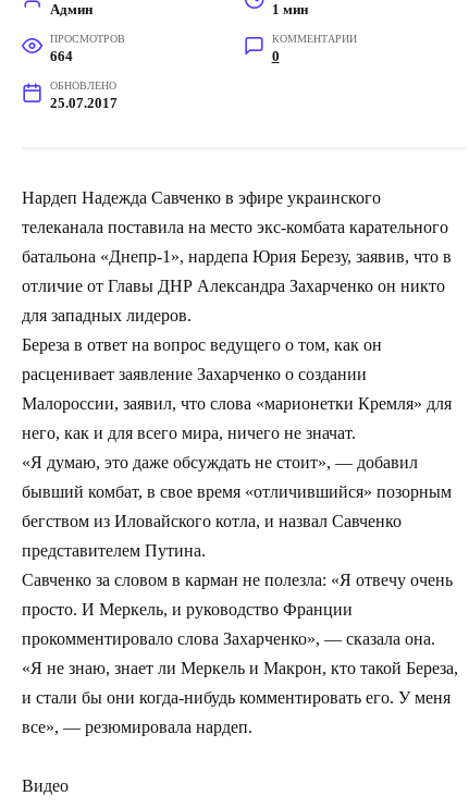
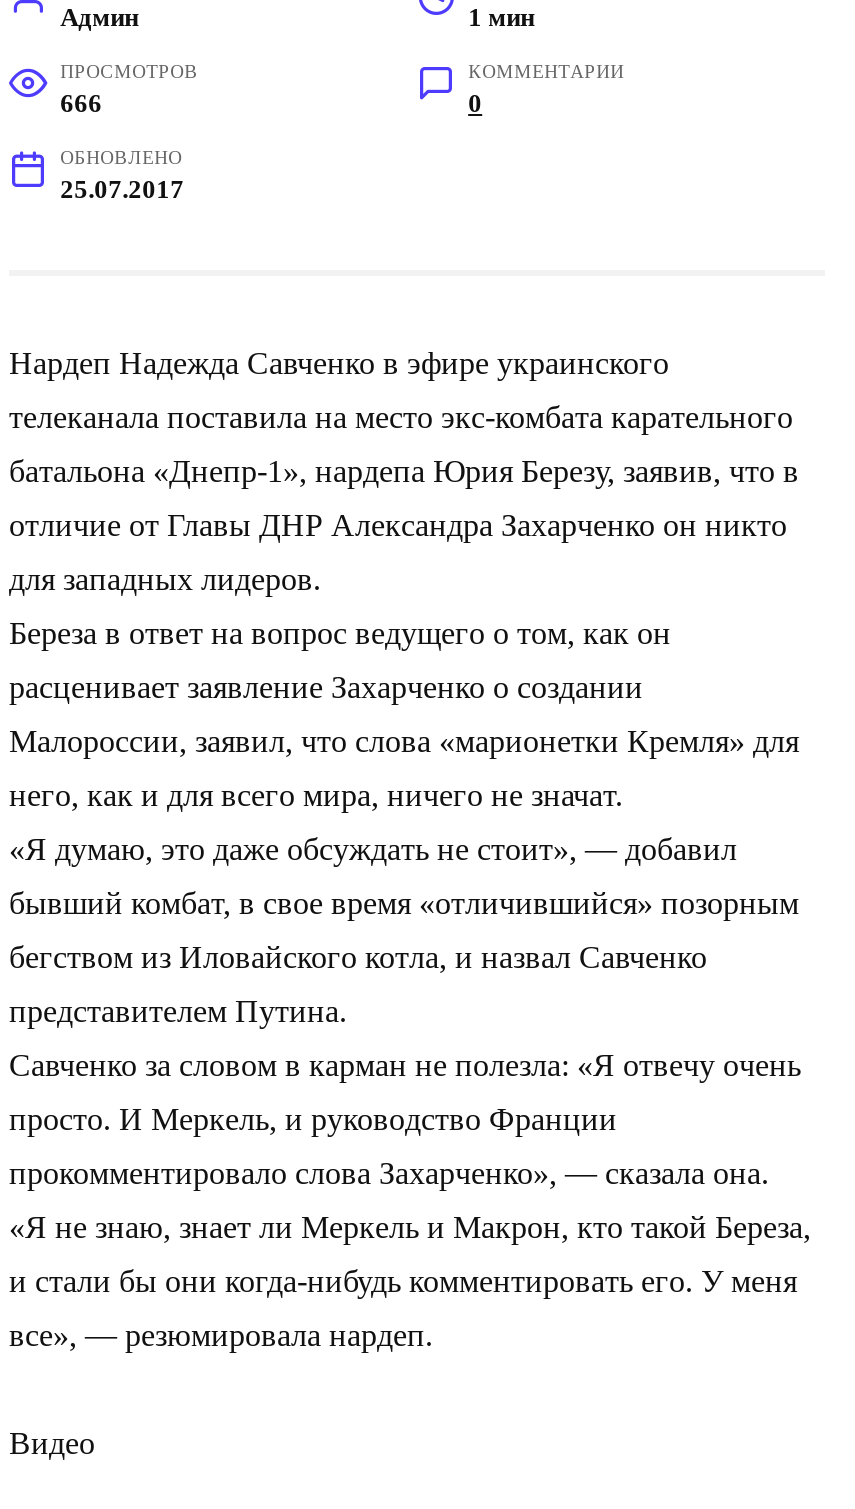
- 664
+ 666
